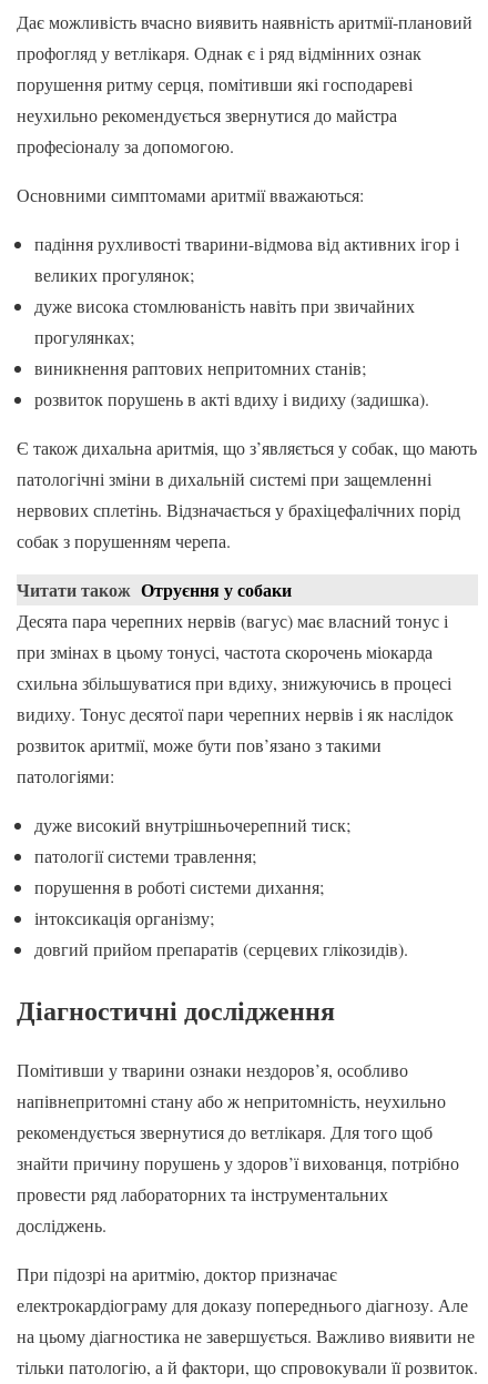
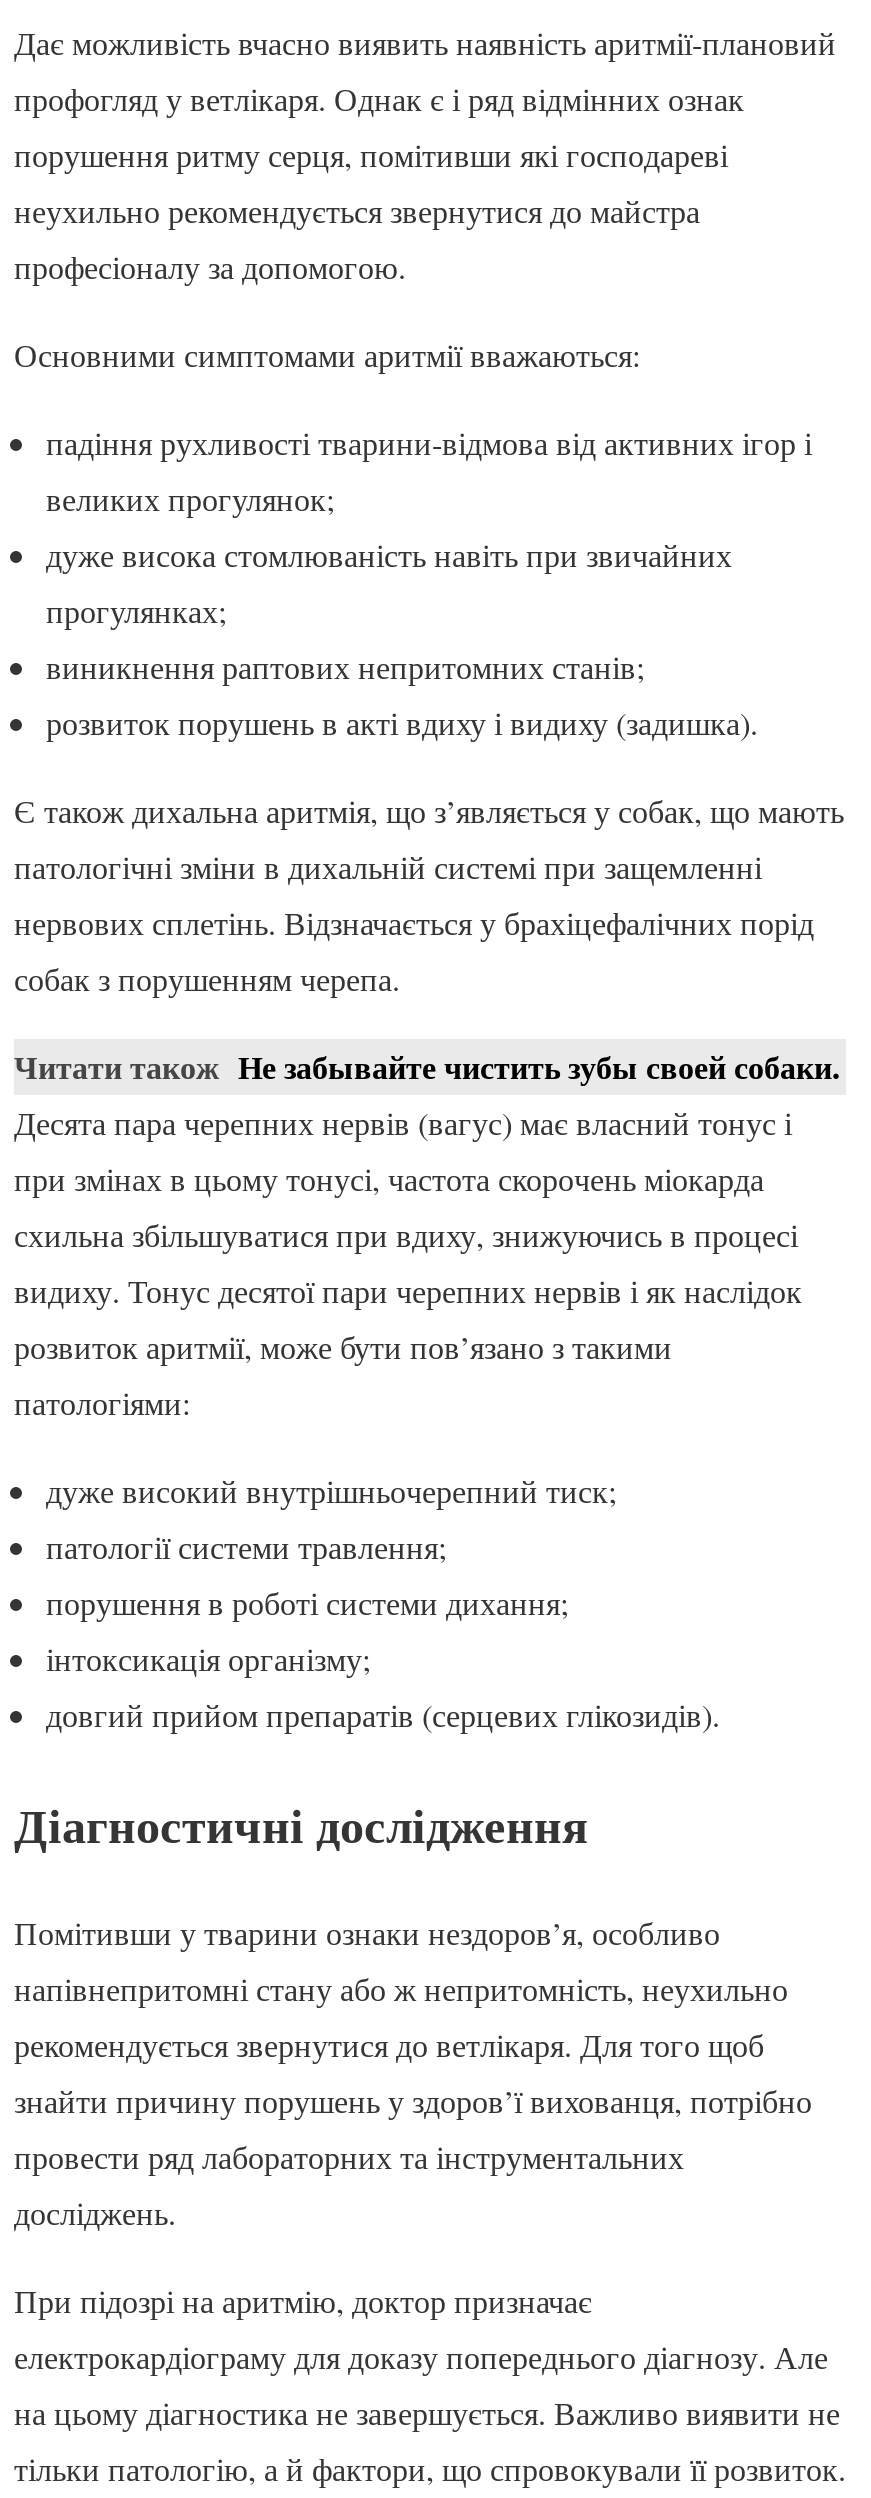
- Читати також Отруєння у собаки
+ Читати також Не забывайте чистить зубы своей собаки.
